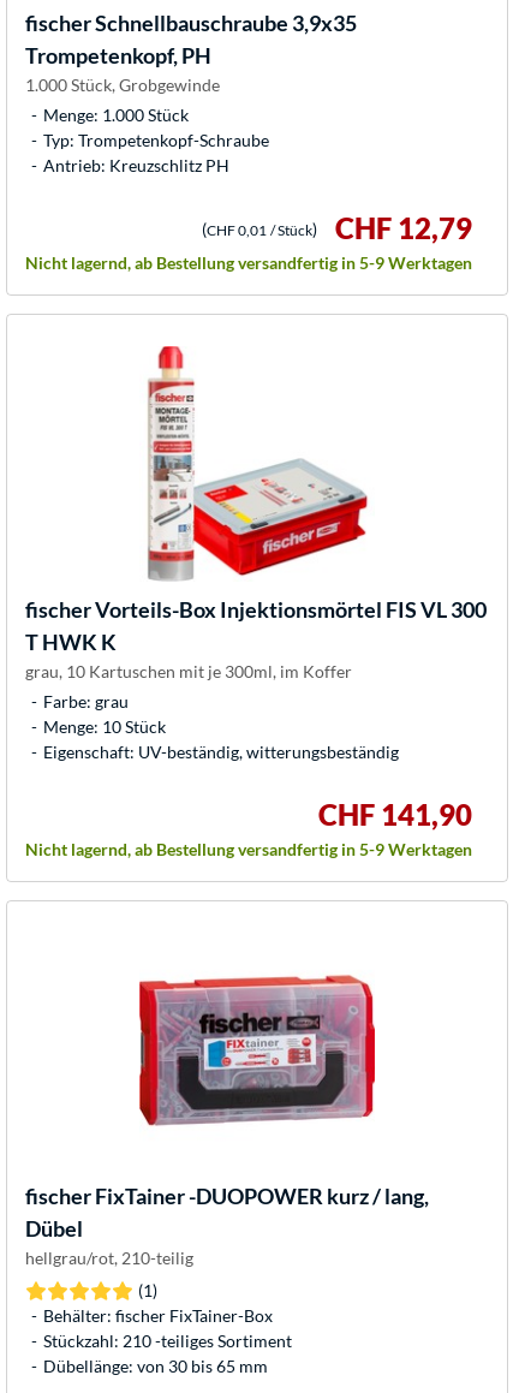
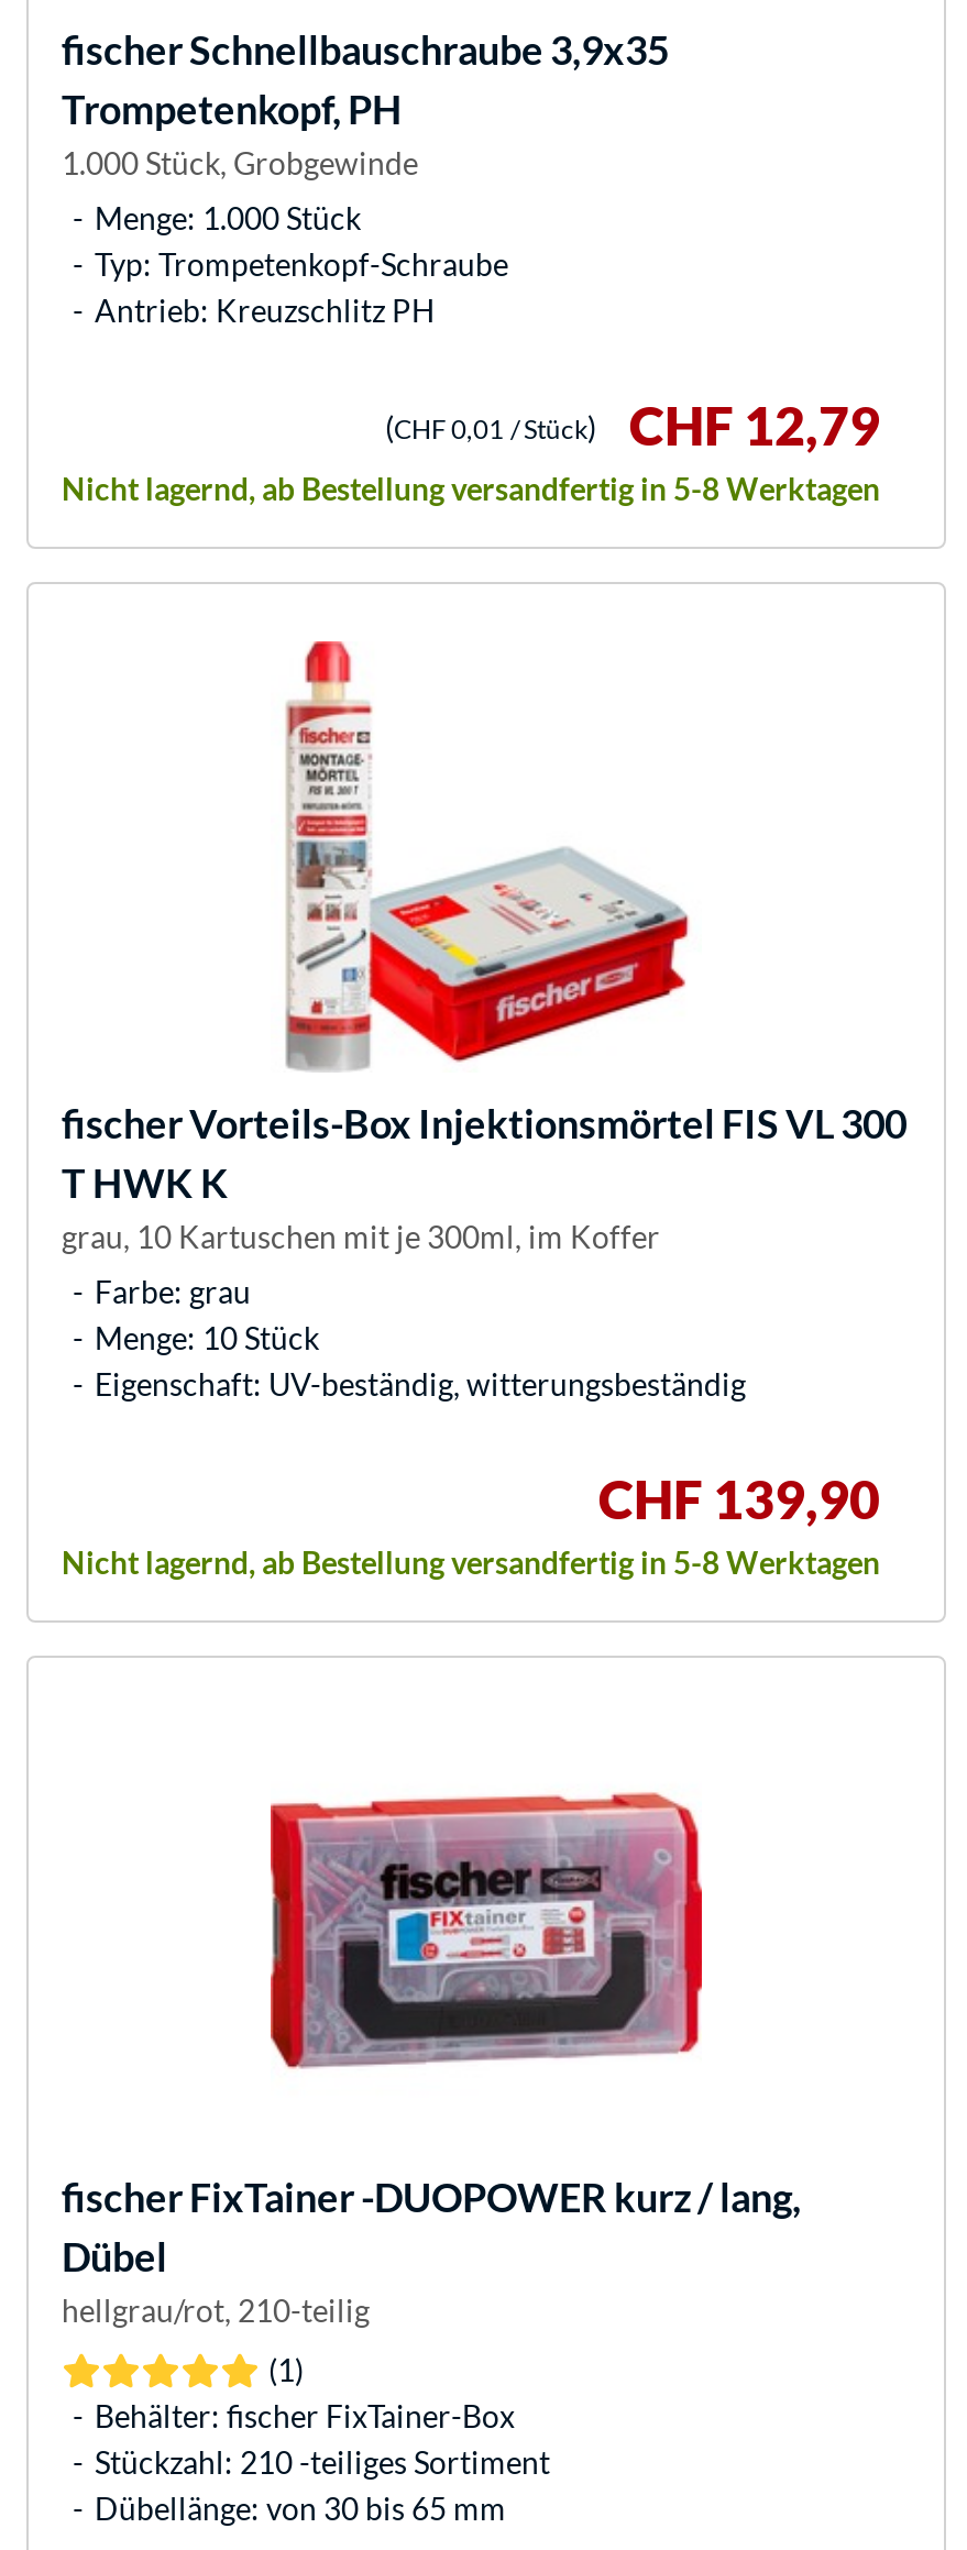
- Nicht lagernd, ab Bestellung versandfertig in 5-9 Werktagen
+ Nicht lagernd, ab Bestellung versandfertig in 5-8 Werktagen

- CHF 141,90
+ CHF 139,90

- Nicht lagernd, ab Bestellung versandfertig in 5-9 Werktagen
+ Nicht lagernd, ab Bestellung versandfertig in 5-8 Werktagen
